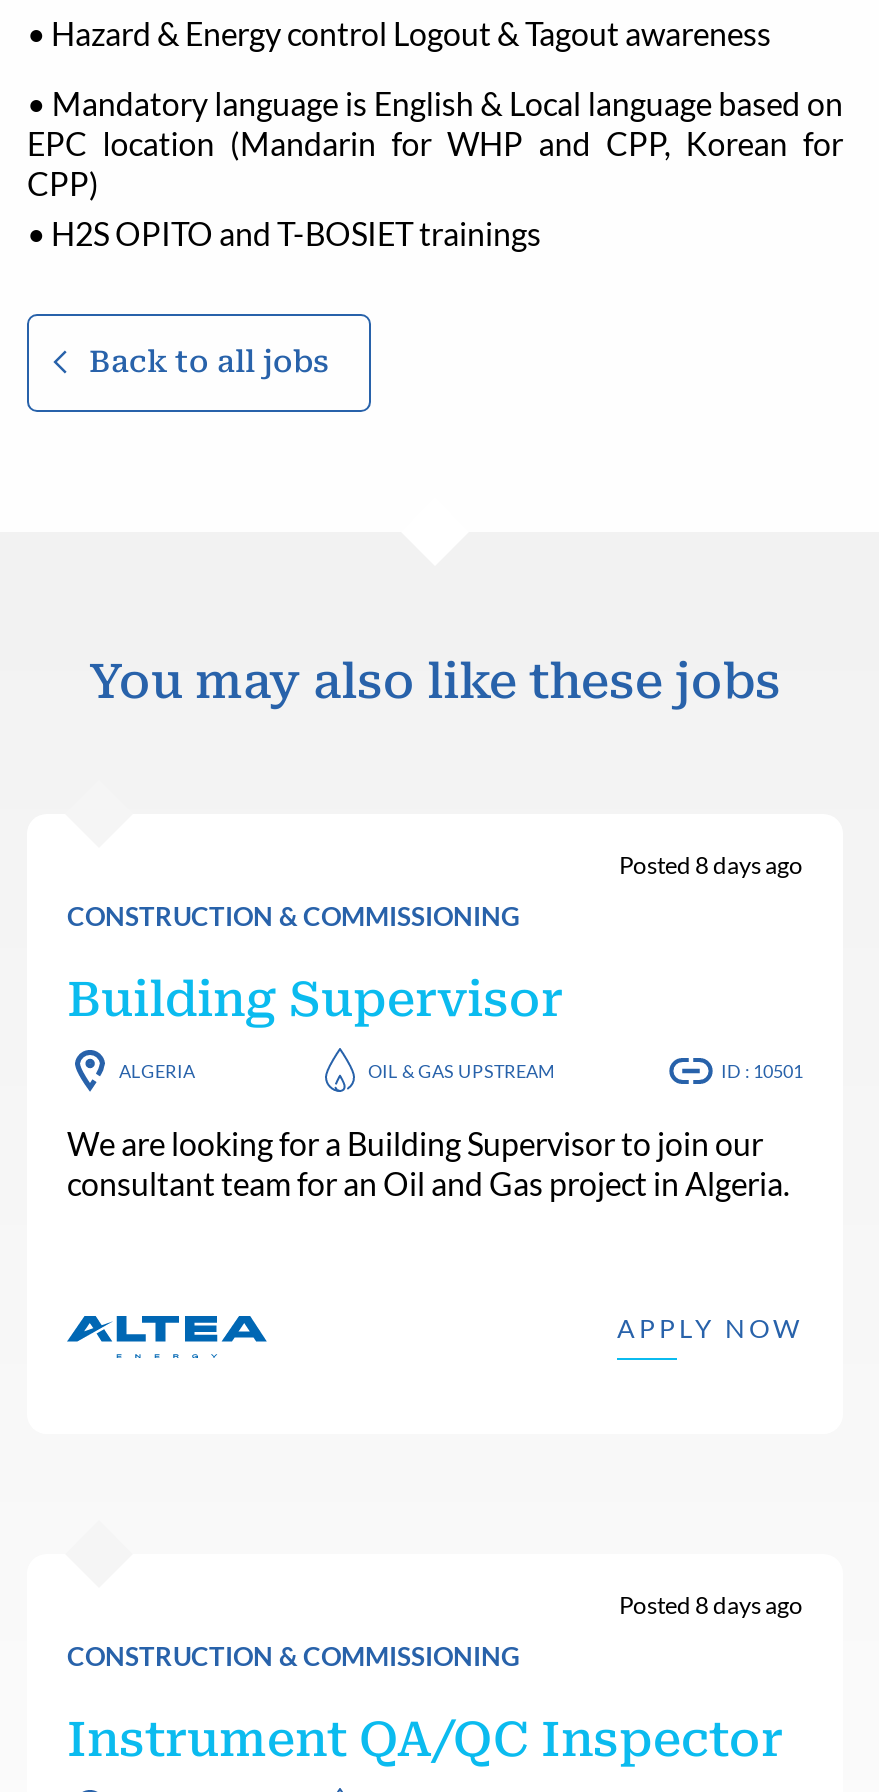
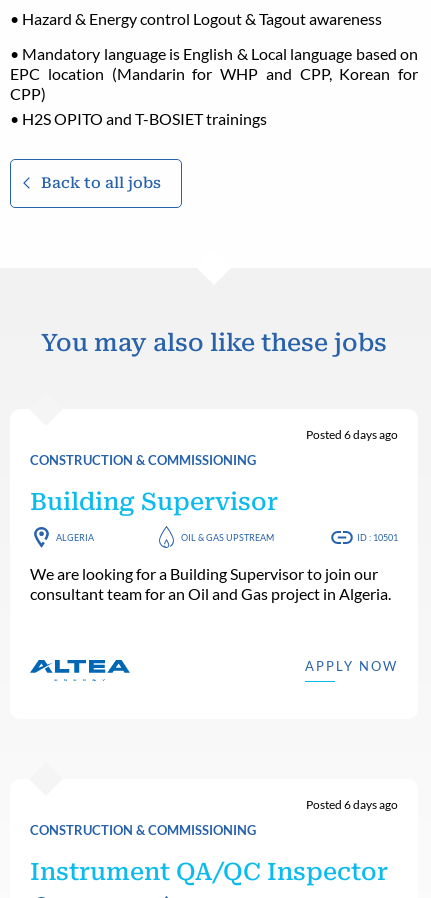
- Posted 8 days ago
+ Posted 6 days ago

- Posted 8 days ago
+ Posted 6 days ago
